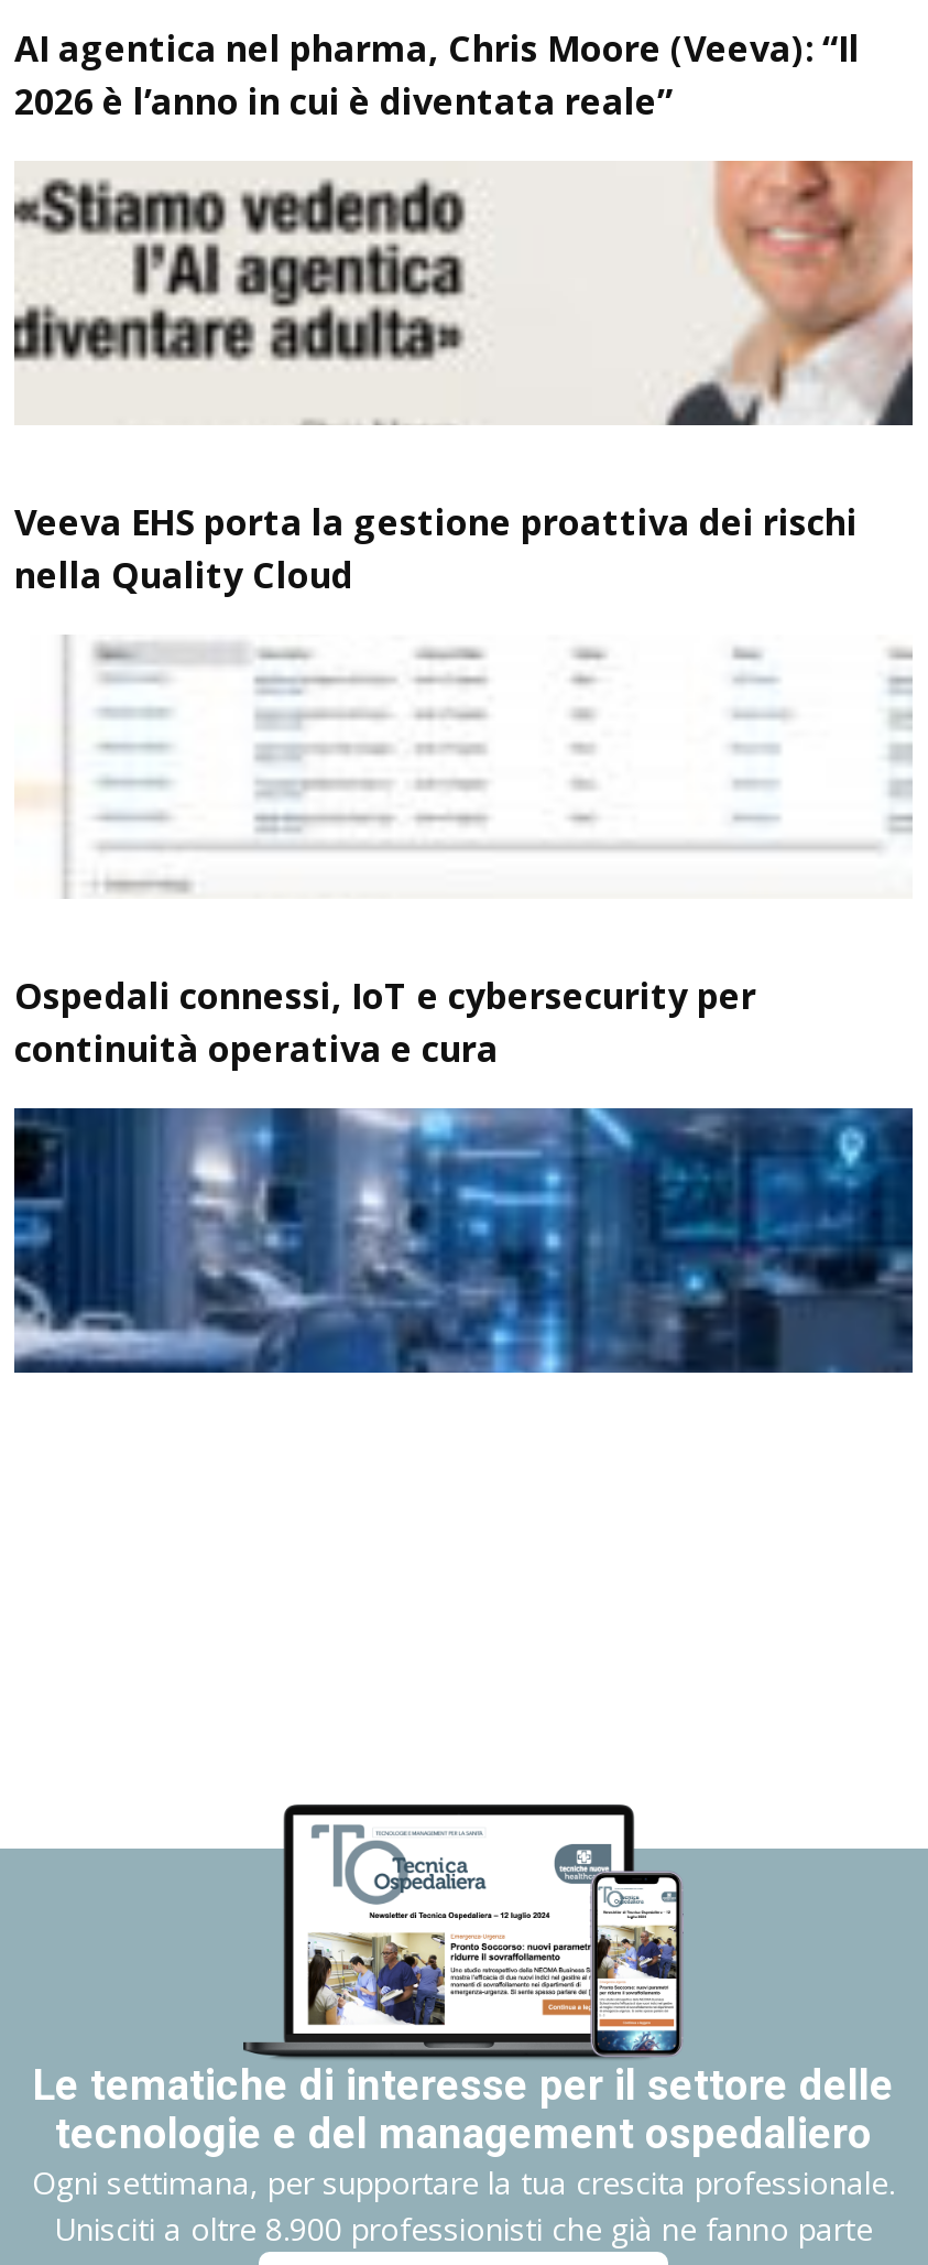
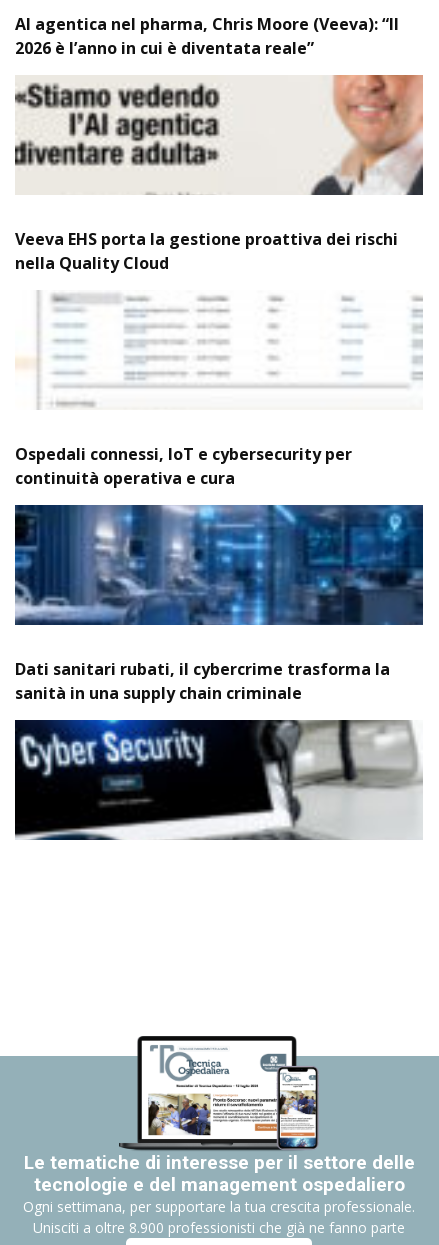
+ [image]

+ Dati sanitari rubati, il cybercrime trasforma la
+ sanità in una supply chain criminale
